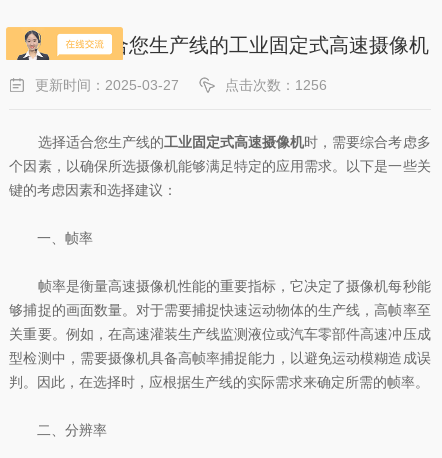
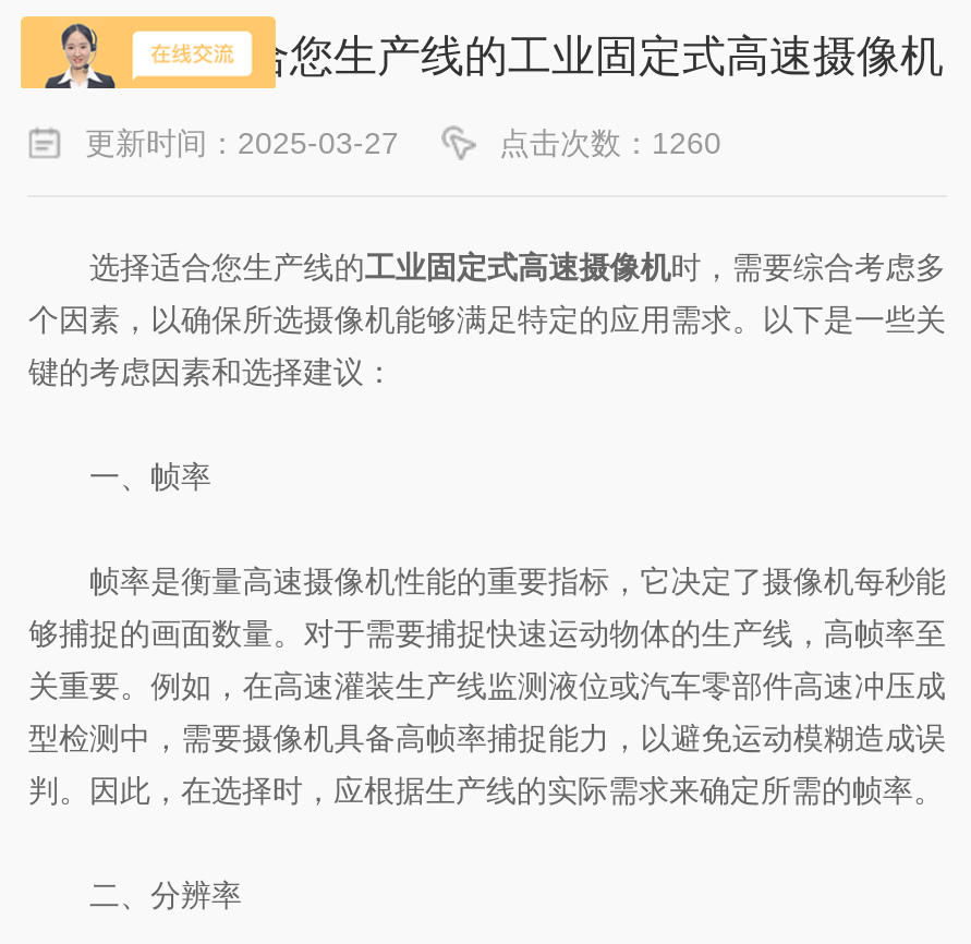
- 点击次数：1256
+ 点击次数：1260
